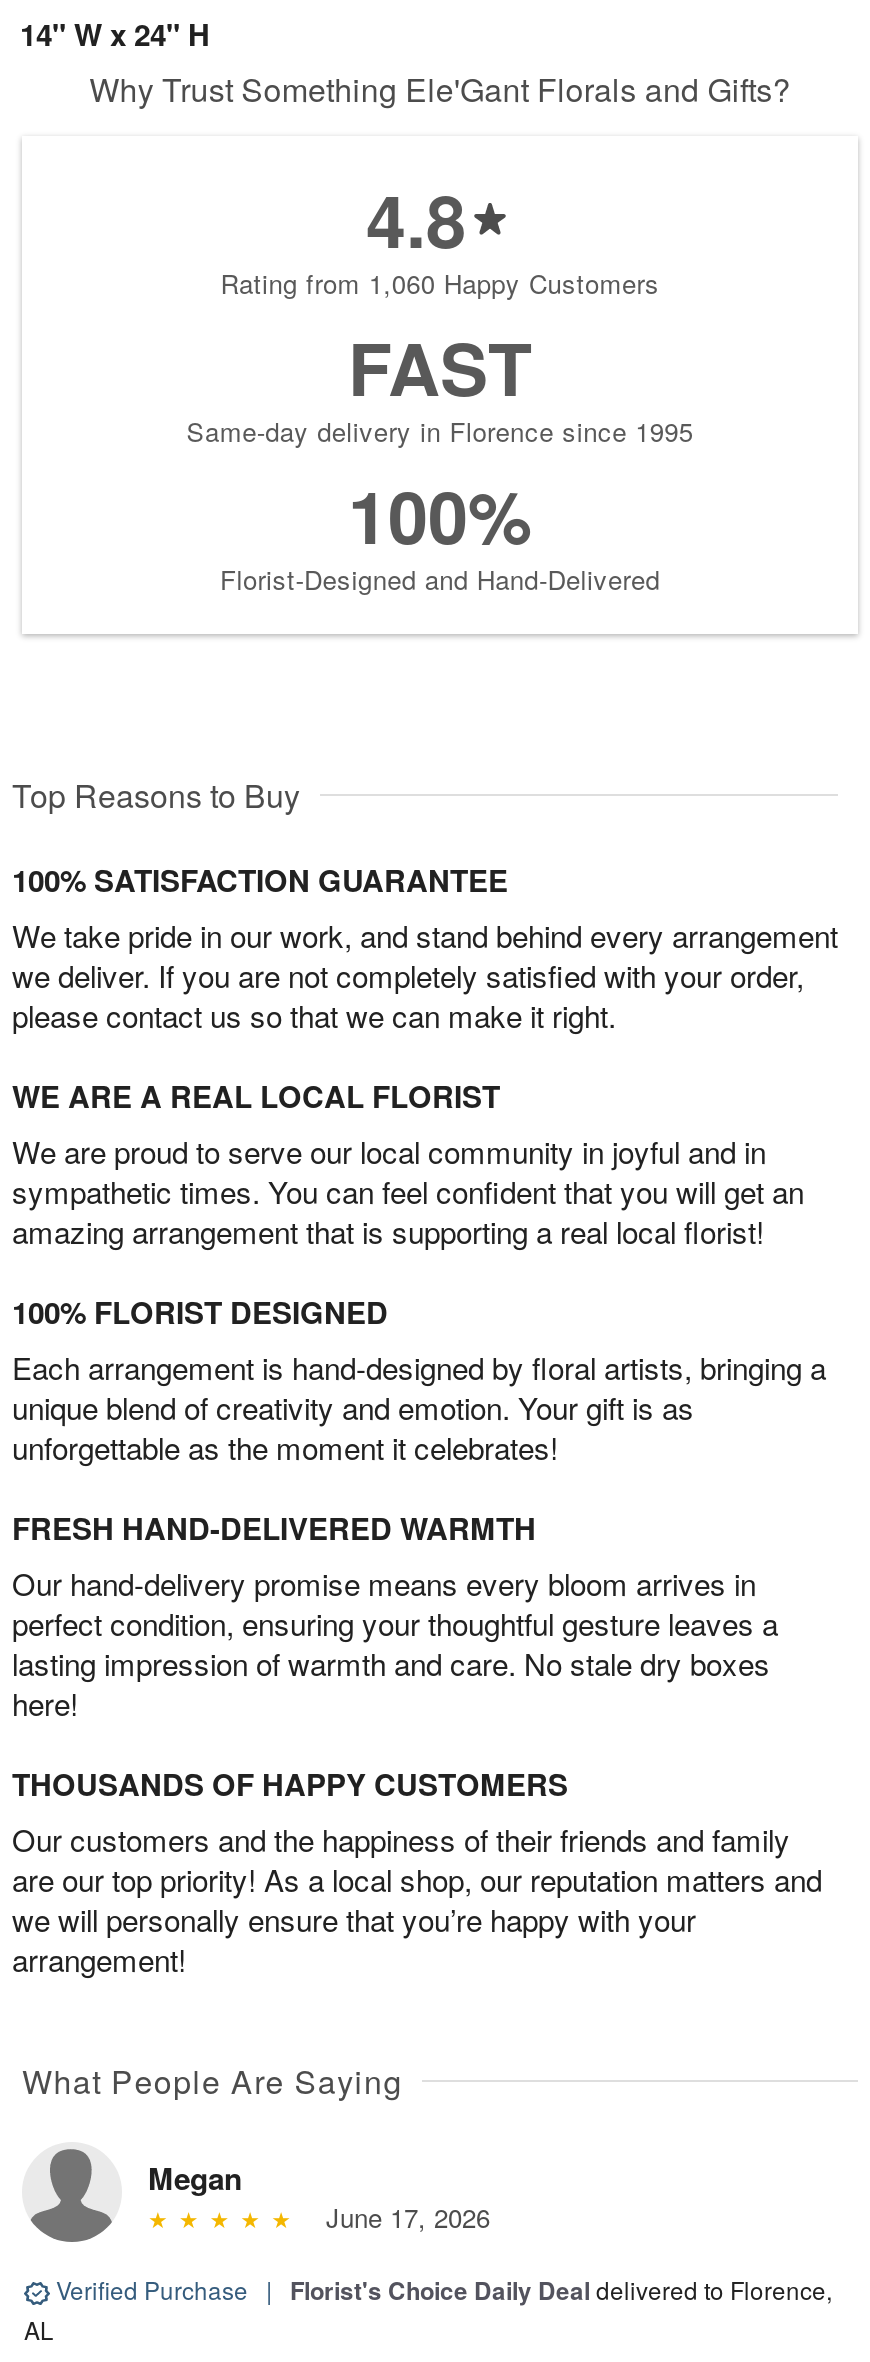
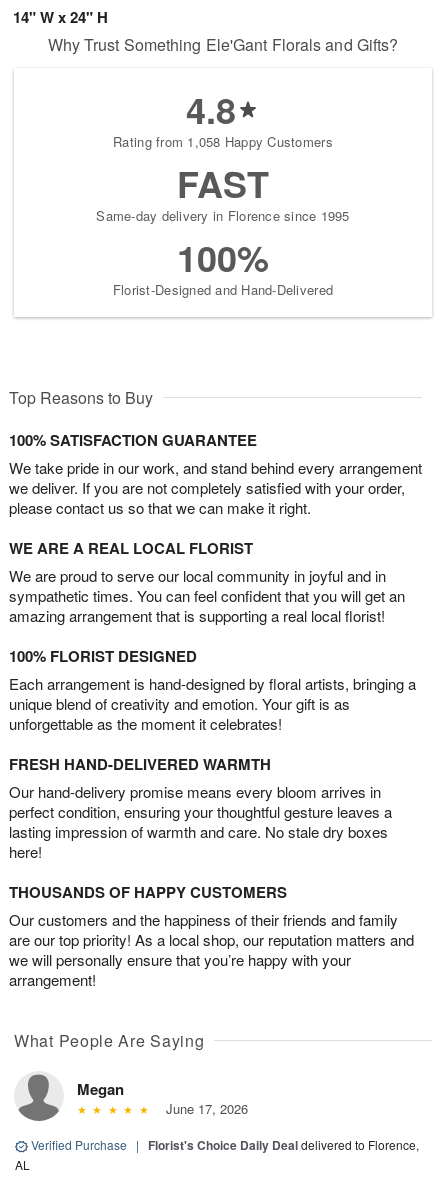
- Rating from 1,060 Happy Customers
+ Rating from 1,058 Happy Customers
